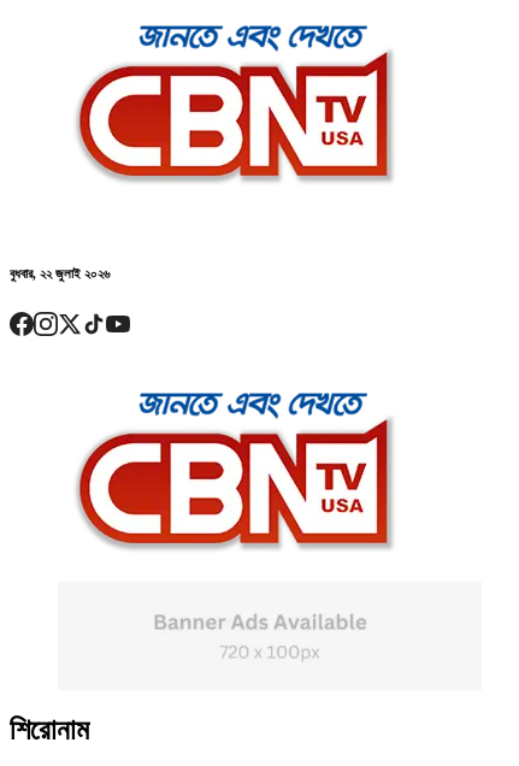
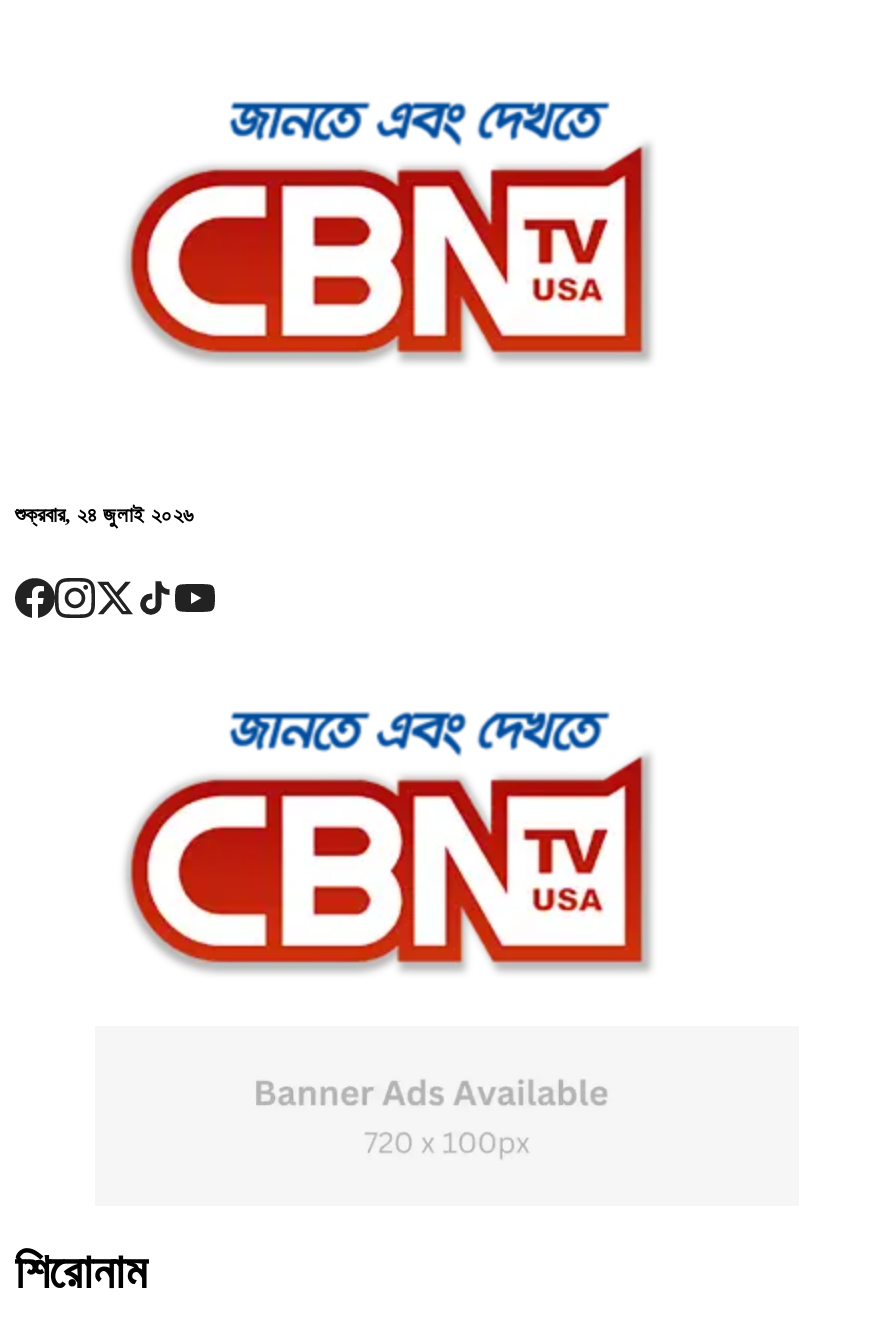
- বুধবার, ২২ জুলাই ২০২৬
+ শুক্রবার, ২৪ জুলাই ২০২৬
